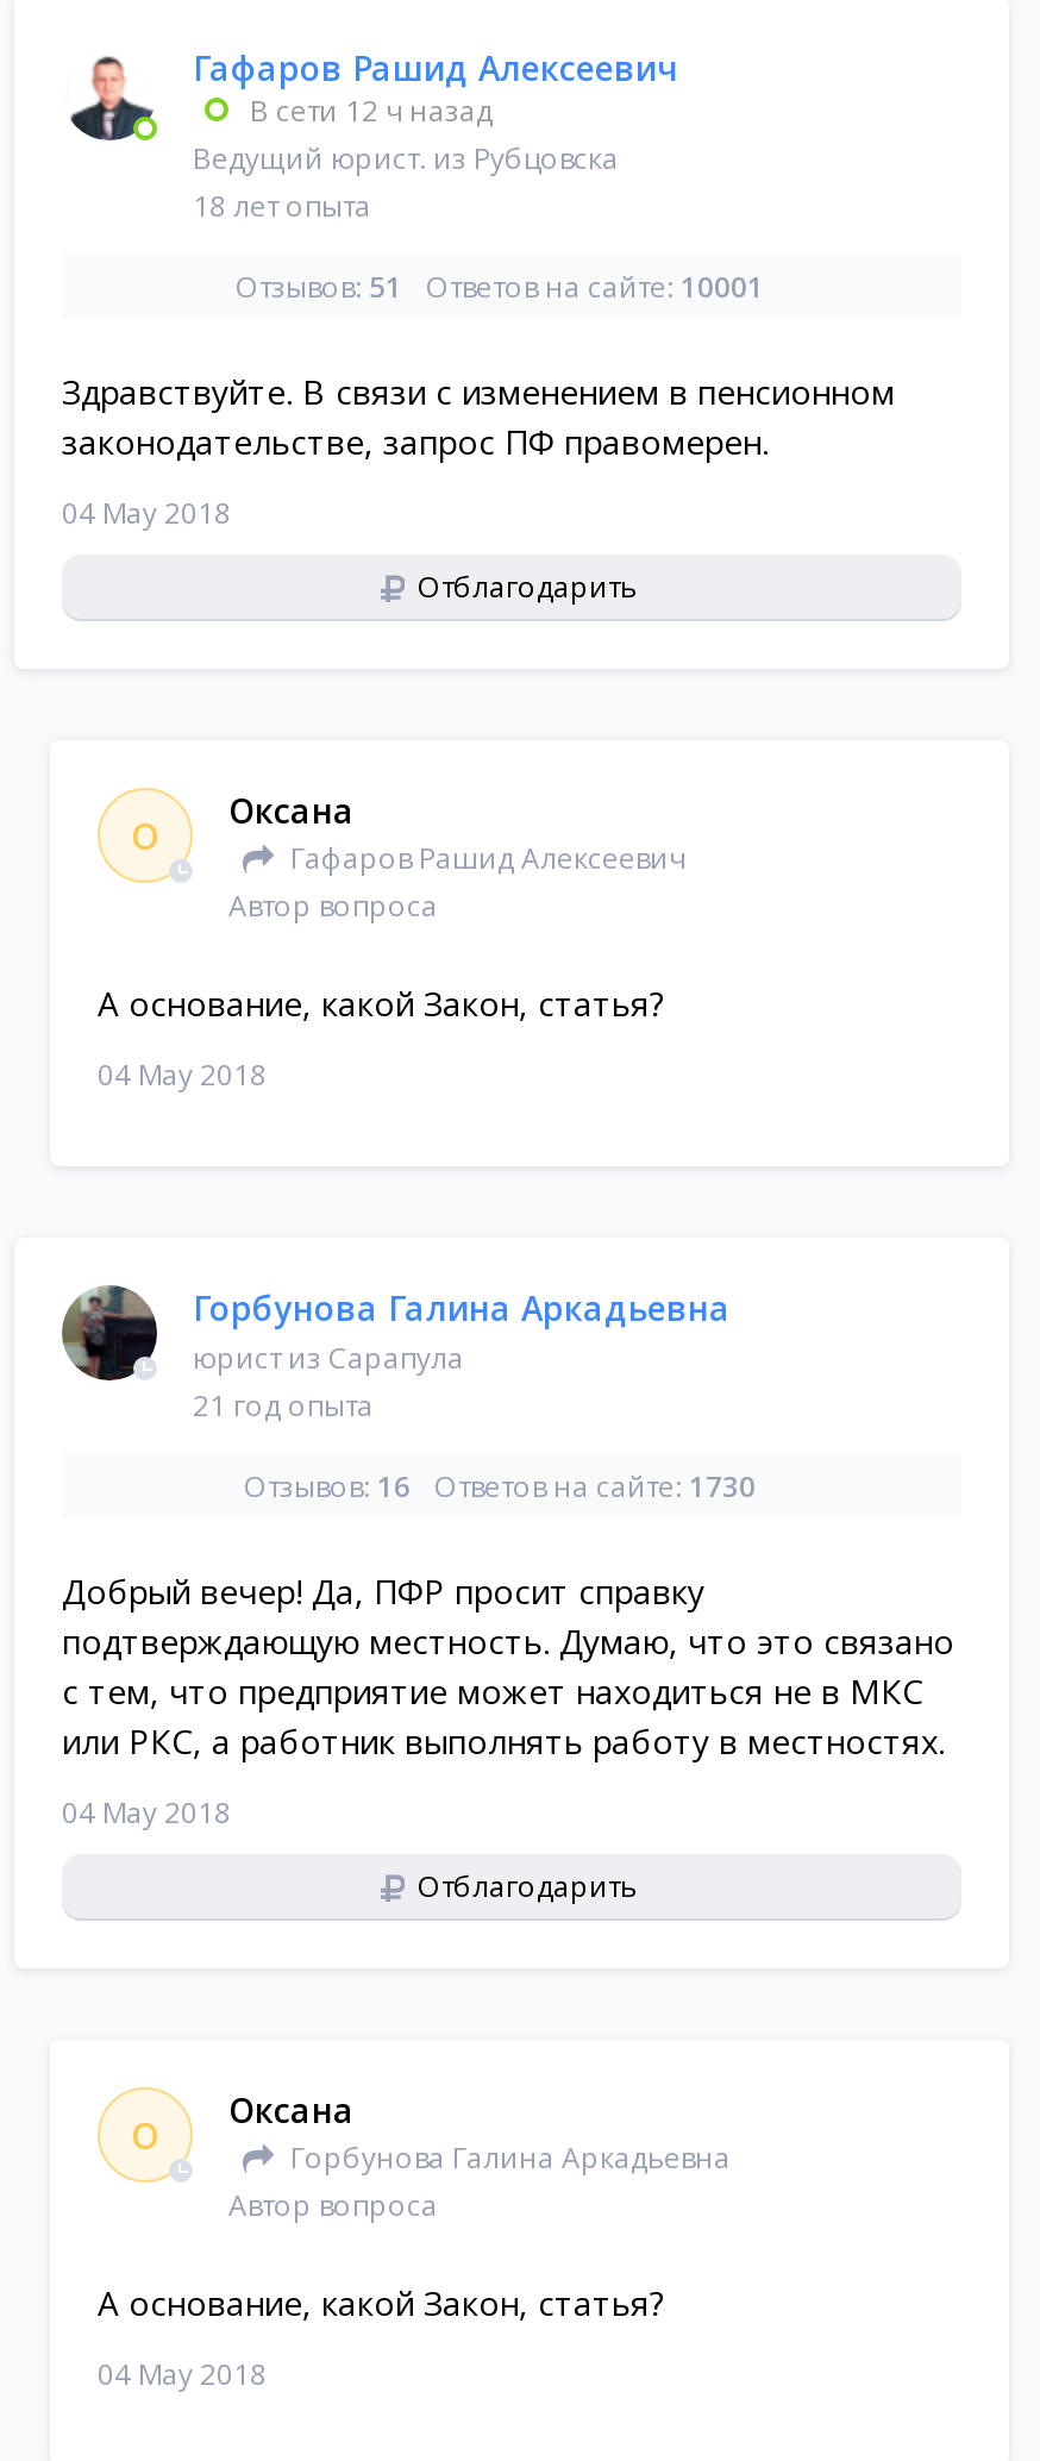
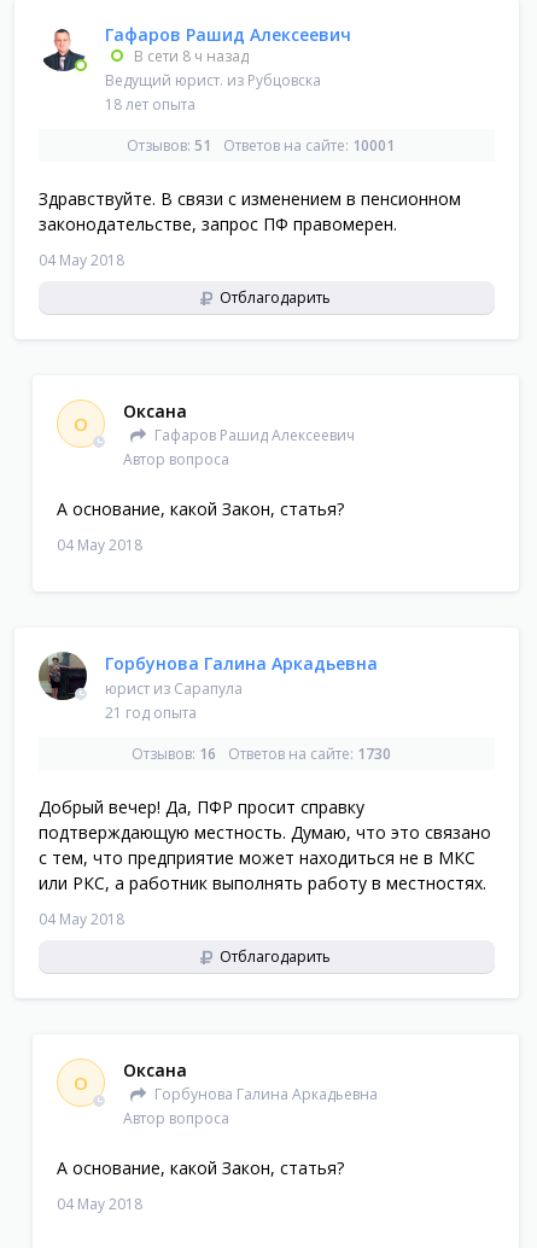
- В сети 12 ч назад
+ В сети 8 ч назад
